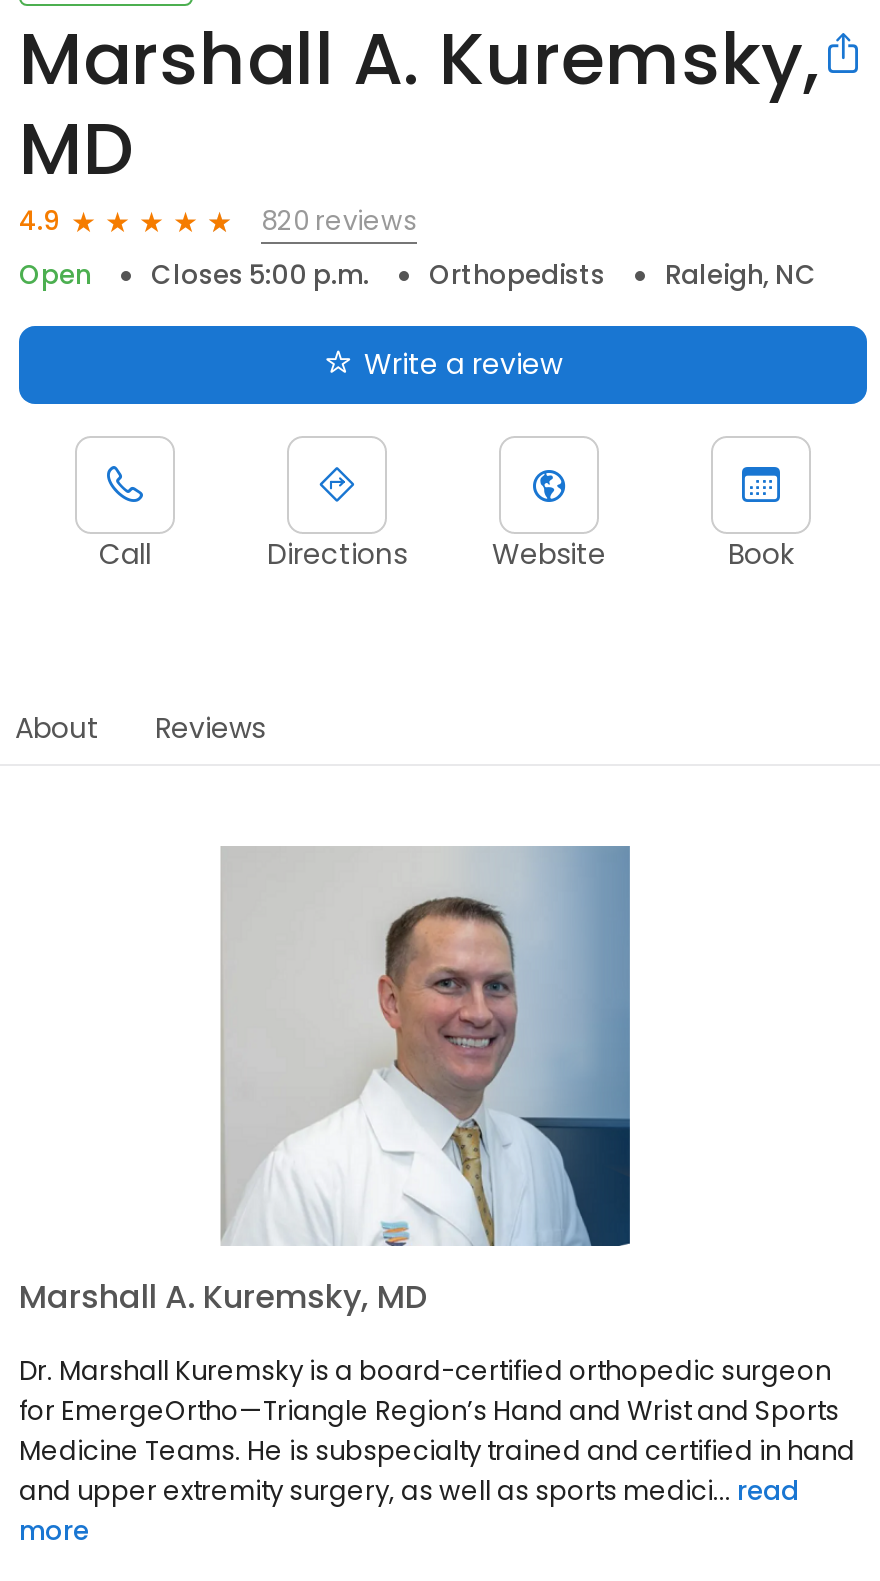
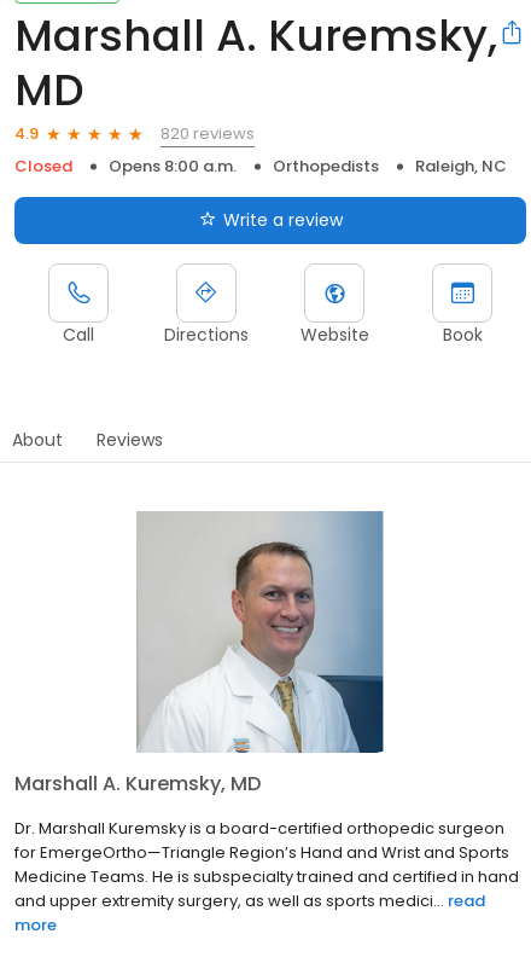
- Open
- Closes 5:00 p.m.
+ Closed
+ Opens 8:00 a.m.
